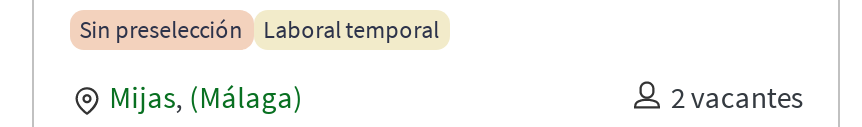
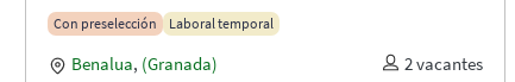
- Sin preselección
+ Con preselección

- Mijas, (Málaga)
+ Benalua, (Granada)
